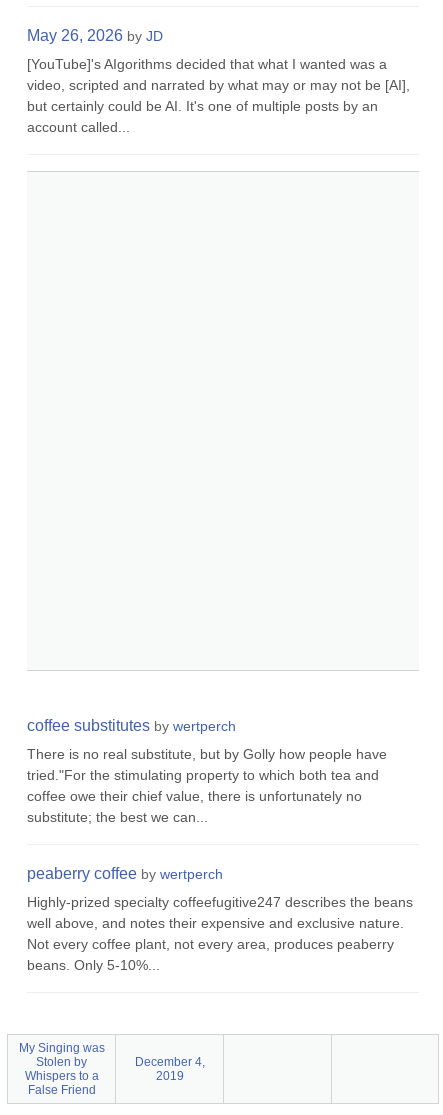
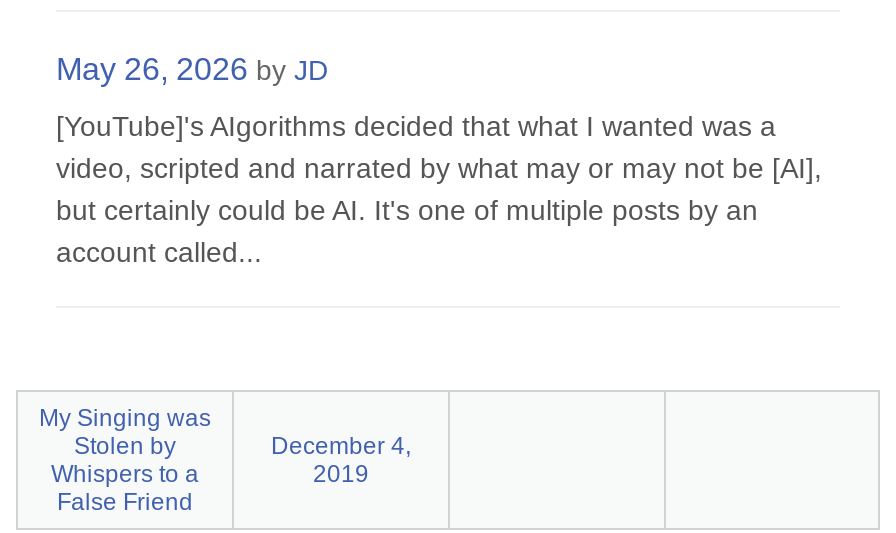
- coffee substitutes by wertperch
- There is no real substitute, but by Golly how people have
- tried."For the stimulating property to which both tea and
- coffee owe their chief value, there is unfortunately no
- substitute; the best we can...
- peaberry coffee by wertperch
- Highly-prized specialty coffeefugitive247 describes the beans
- well above, and notes their expensive and exclusive nature.
- Not every coffee plant, not every area, produces peaberry
- beans. Only 5-10%...
